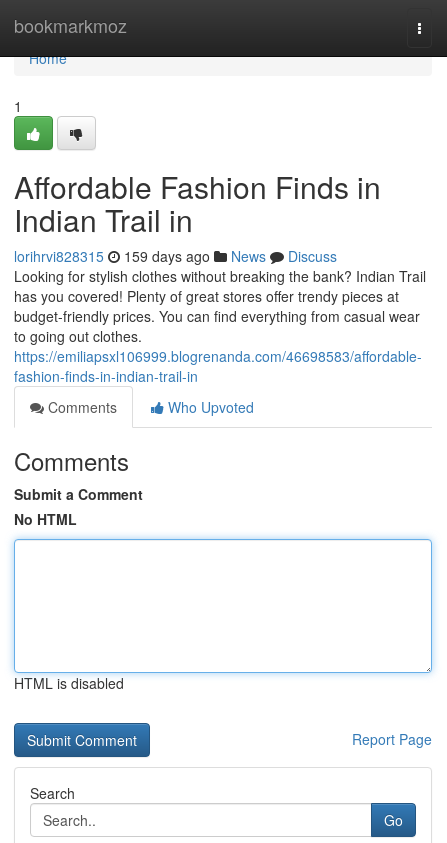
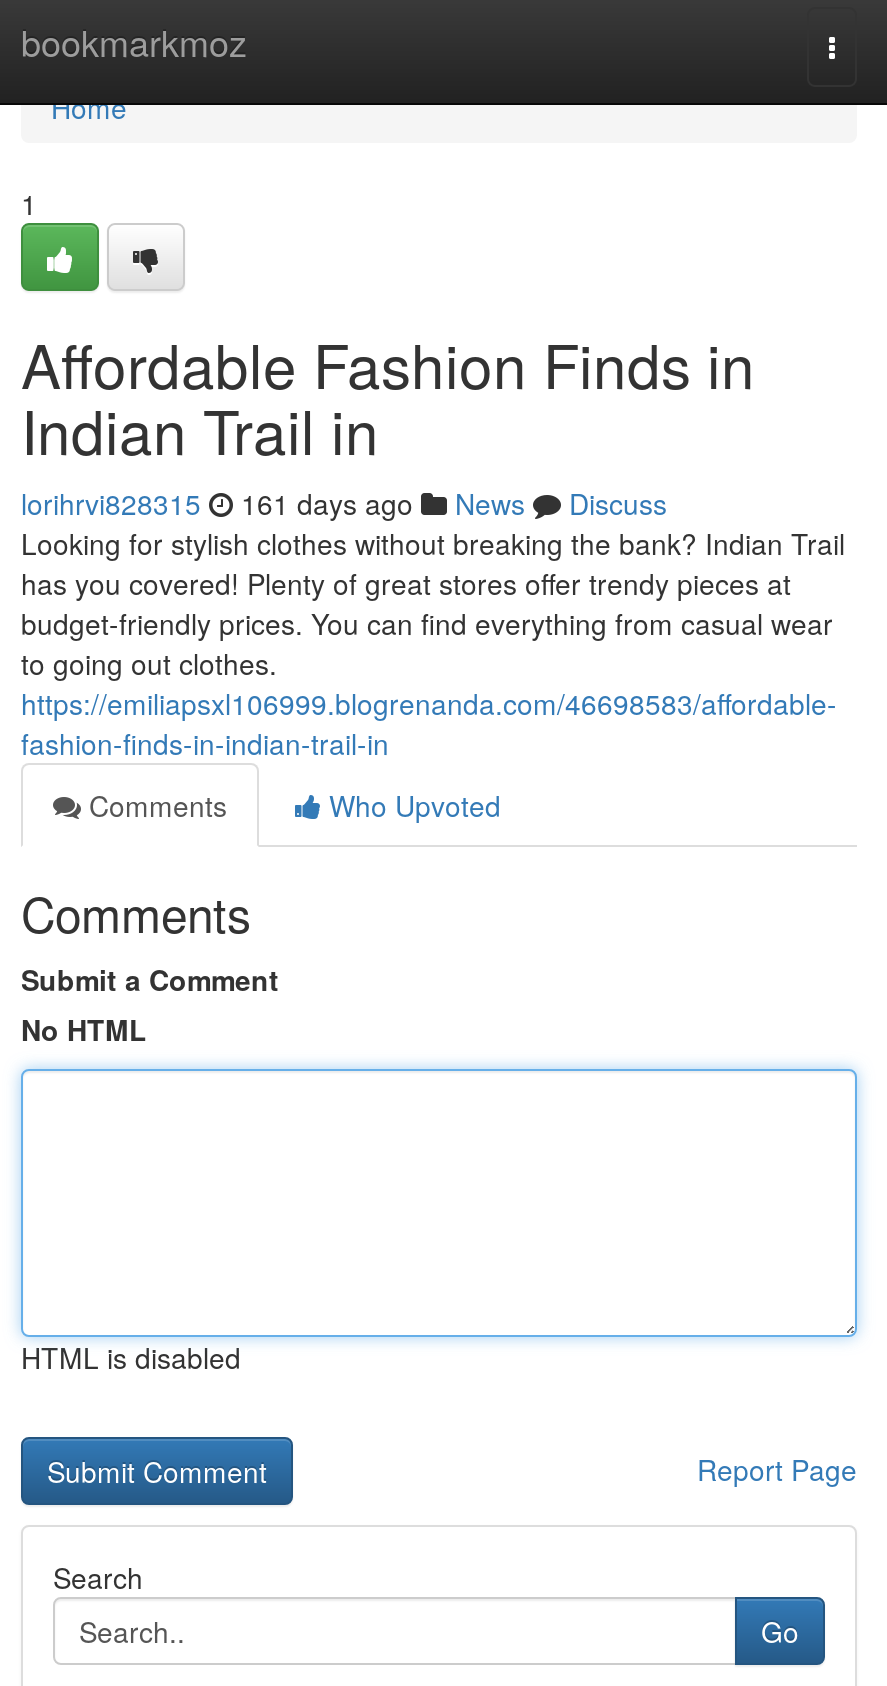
- lorihrvi828315 159 days ago News Discuss
+ lorihrvi828315 161 days ago News Discuss
